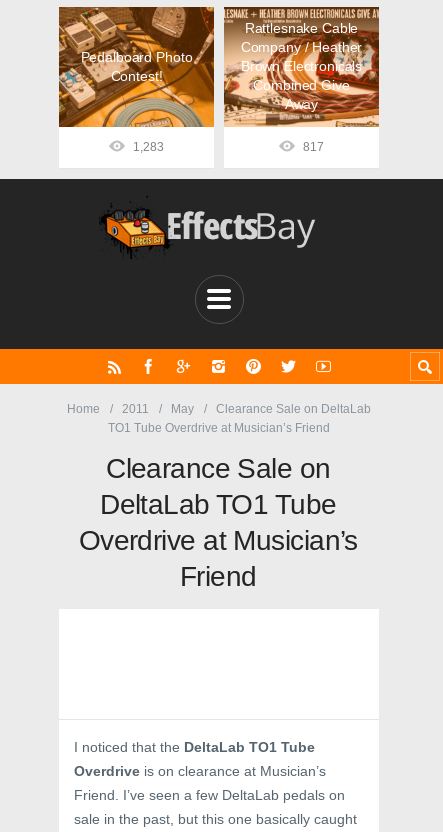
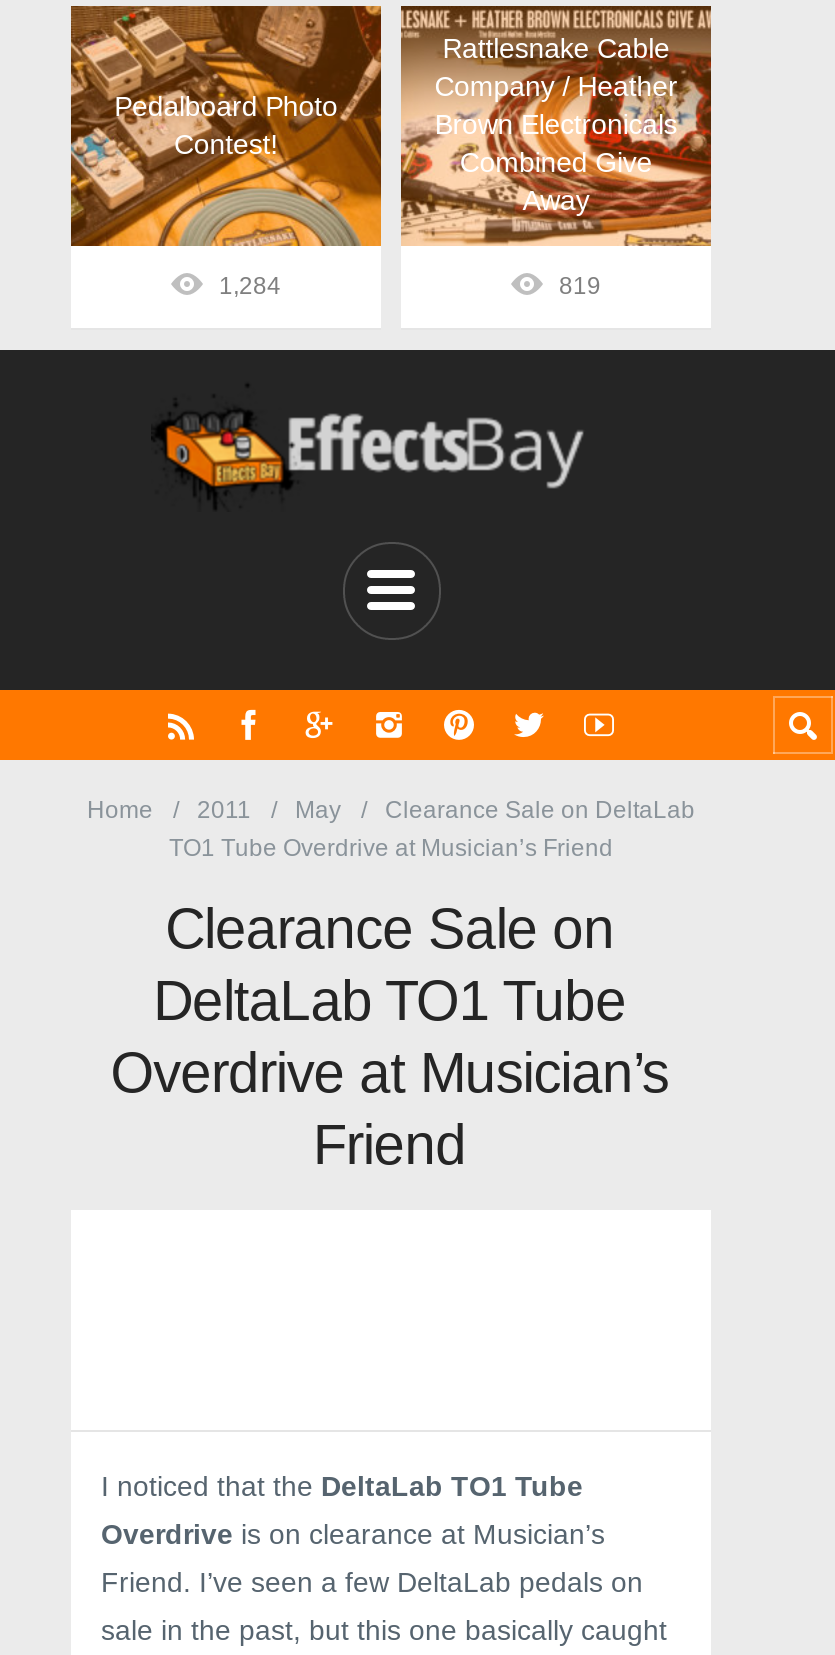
- 1,283
+ 1,284

- 817
+ 819
